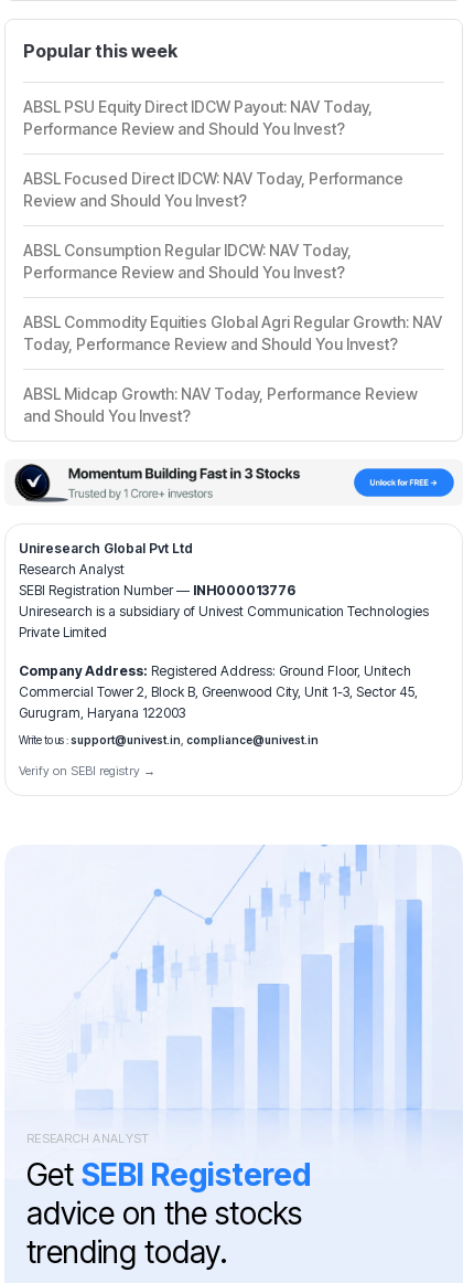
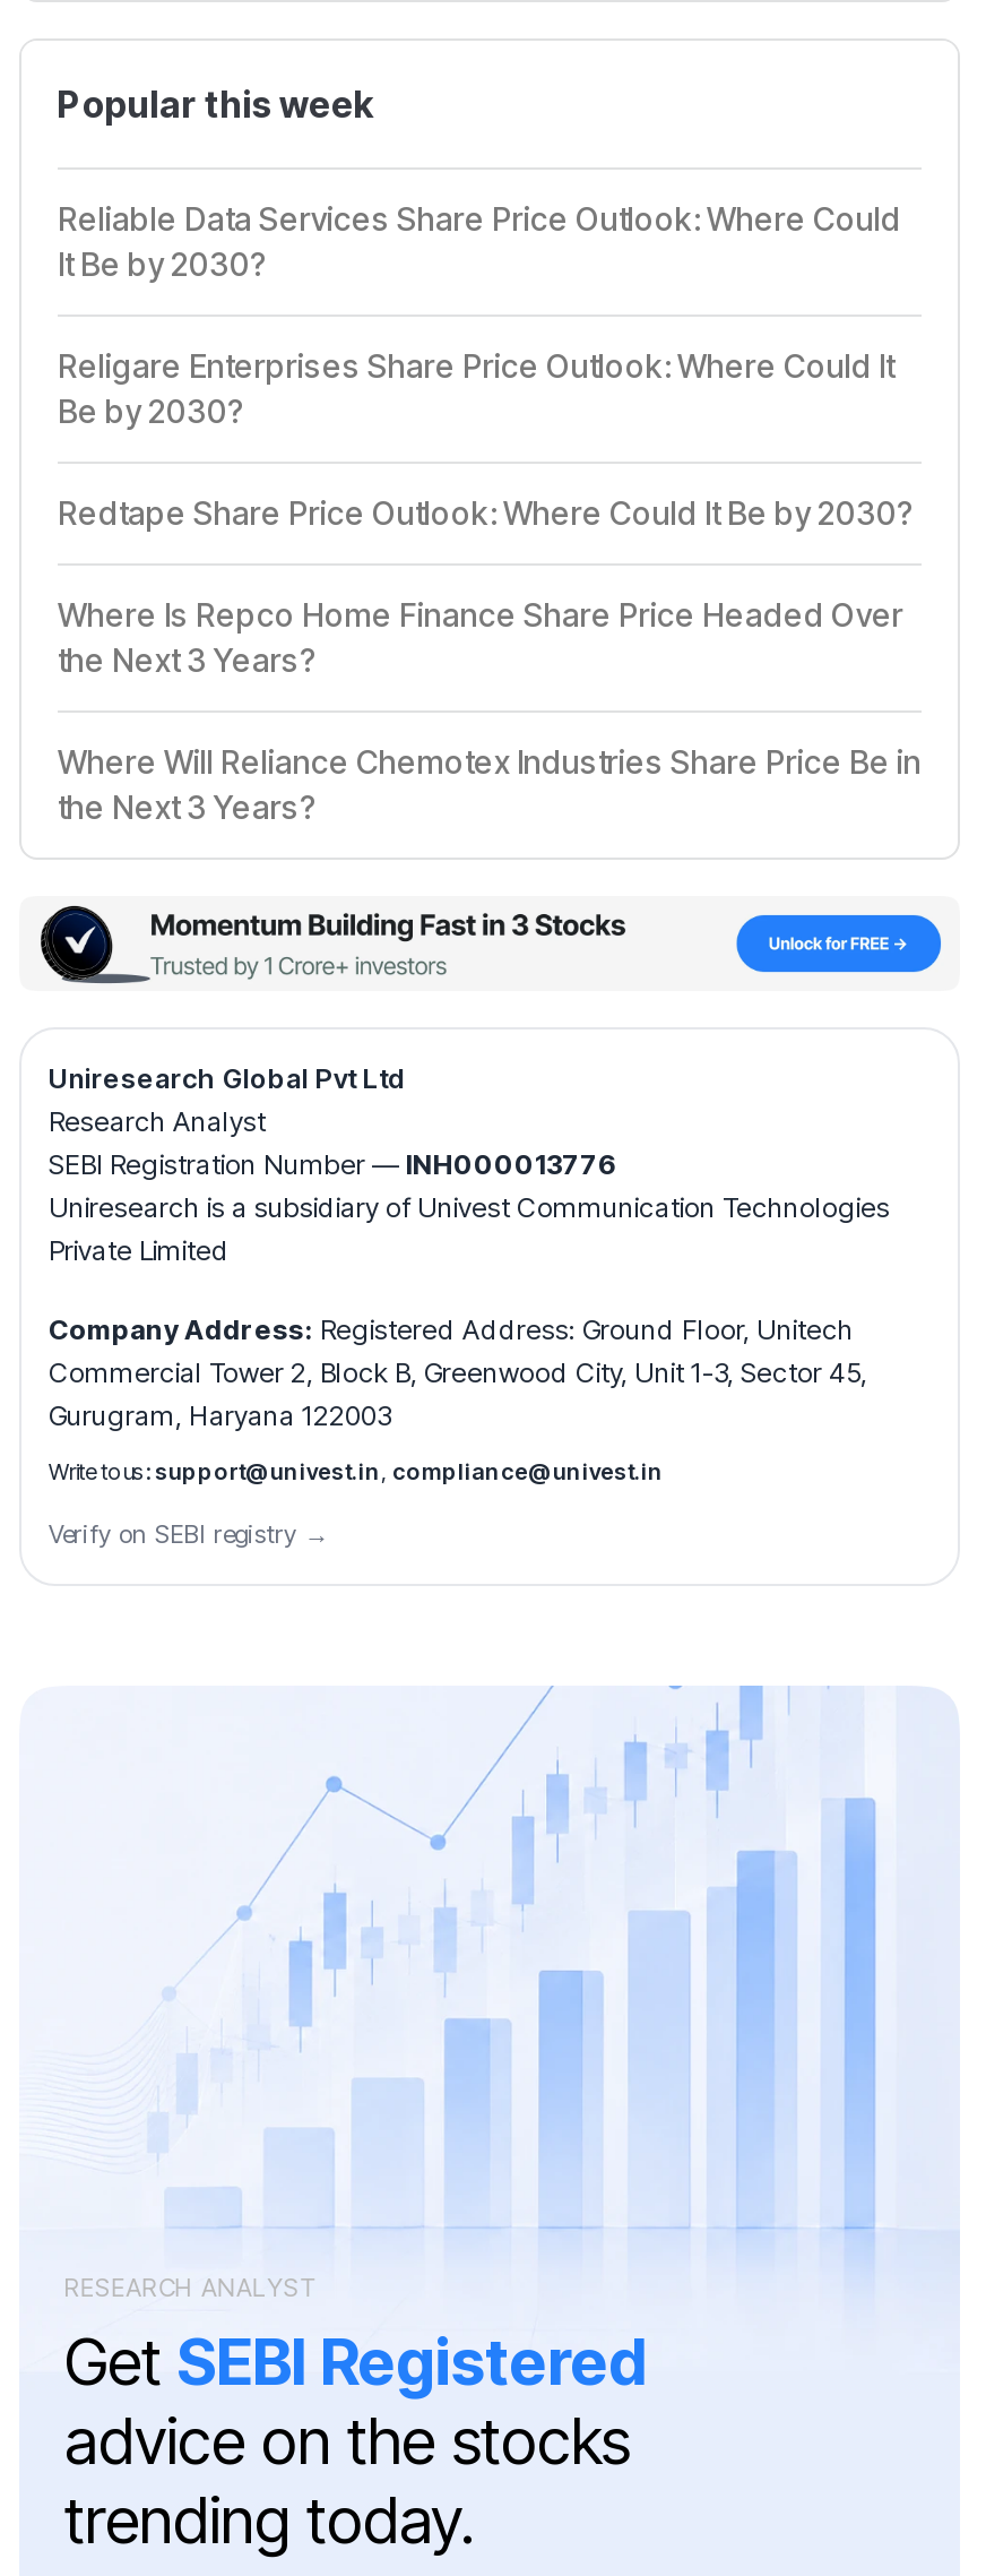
- ABSL PSU Equity Direct IDCW Payout: NAV Today,
- Performance Review and Should You Invest?
+ Reliable Data Services Share Price Outlook: Where Could
+ It Be by 2030?

- ABSL Focused Direct IDCW: NAV Today, Performance
- Review and Should You Invest?
+ Religare Enterprises Share Price Outlook: Where Could It
+ Be by 2030?

- ABSL Consumption Regular IDCW: NAV Today,
- Performance Review and Should You Invest?
+ Redtape Share Price Outlook: Where Could It Be by 2030?

- ABSL Commodity Equities Global Agri Regular Growth: NAV
- Today, Performance Review and Should You Invest?
+ Where Is Repco Home Finance Share Price Headed Over
+ the Next 3 Years?

- ABSL Midcap Growth: NAV Today, Performance Review
- and Should You Invest?
+ Where Will Reliance Chemotex Industries Share Price Be in
+ the Next 3 Years?
